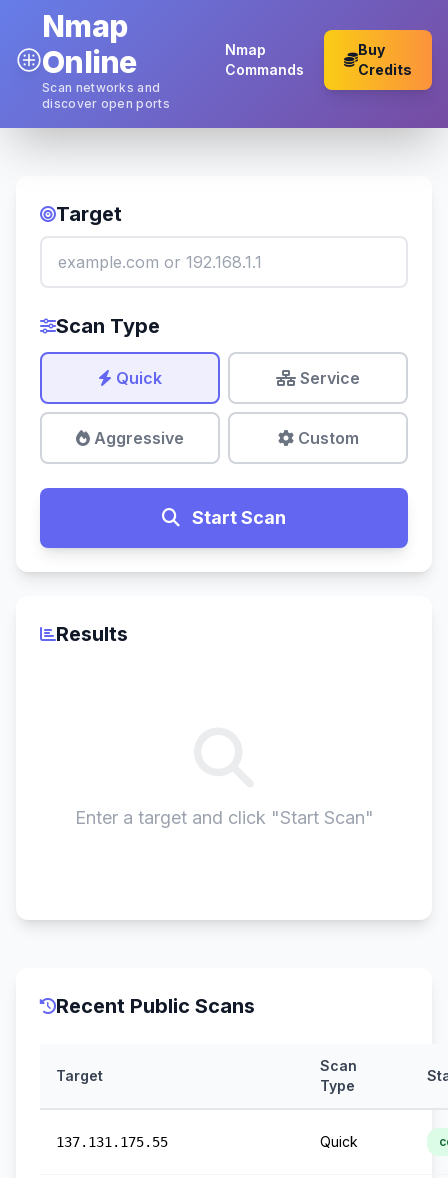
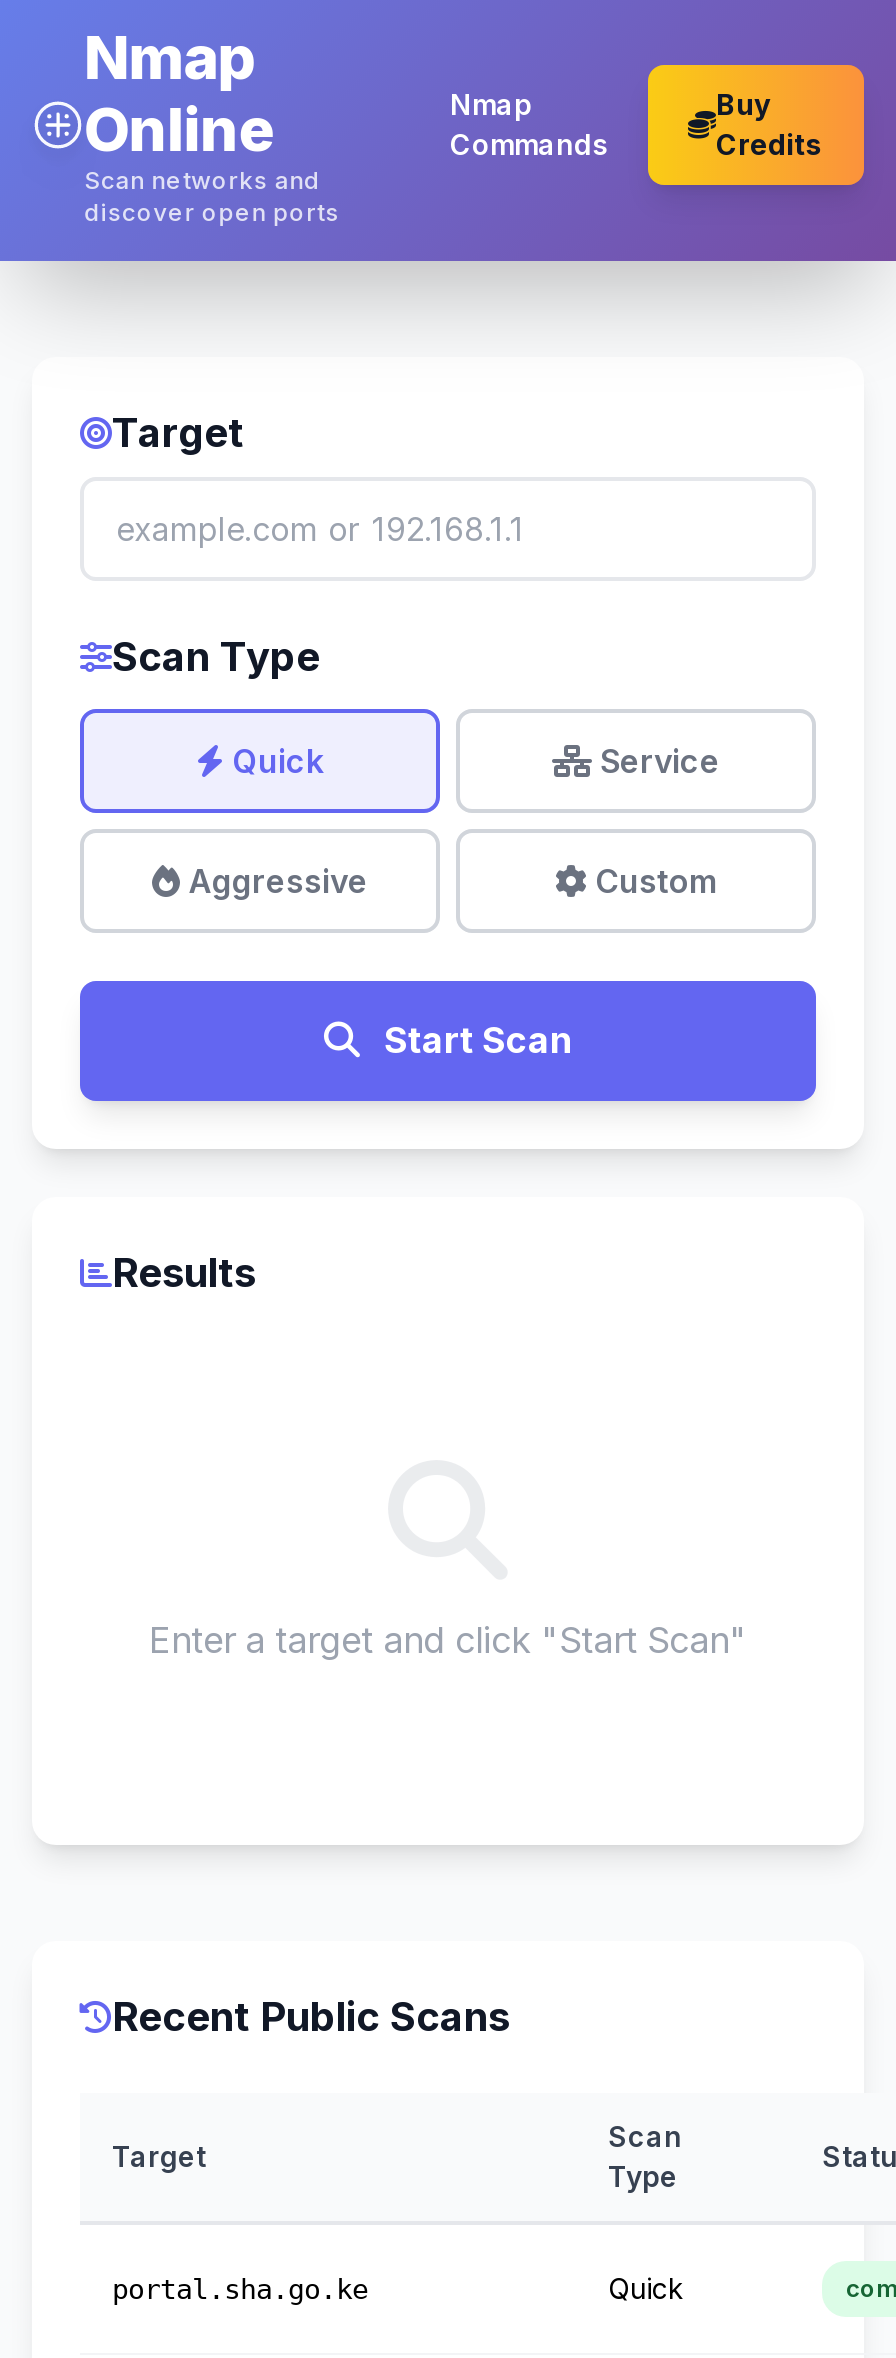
- 137.131.175.55
+ portal.sha.go.ke
